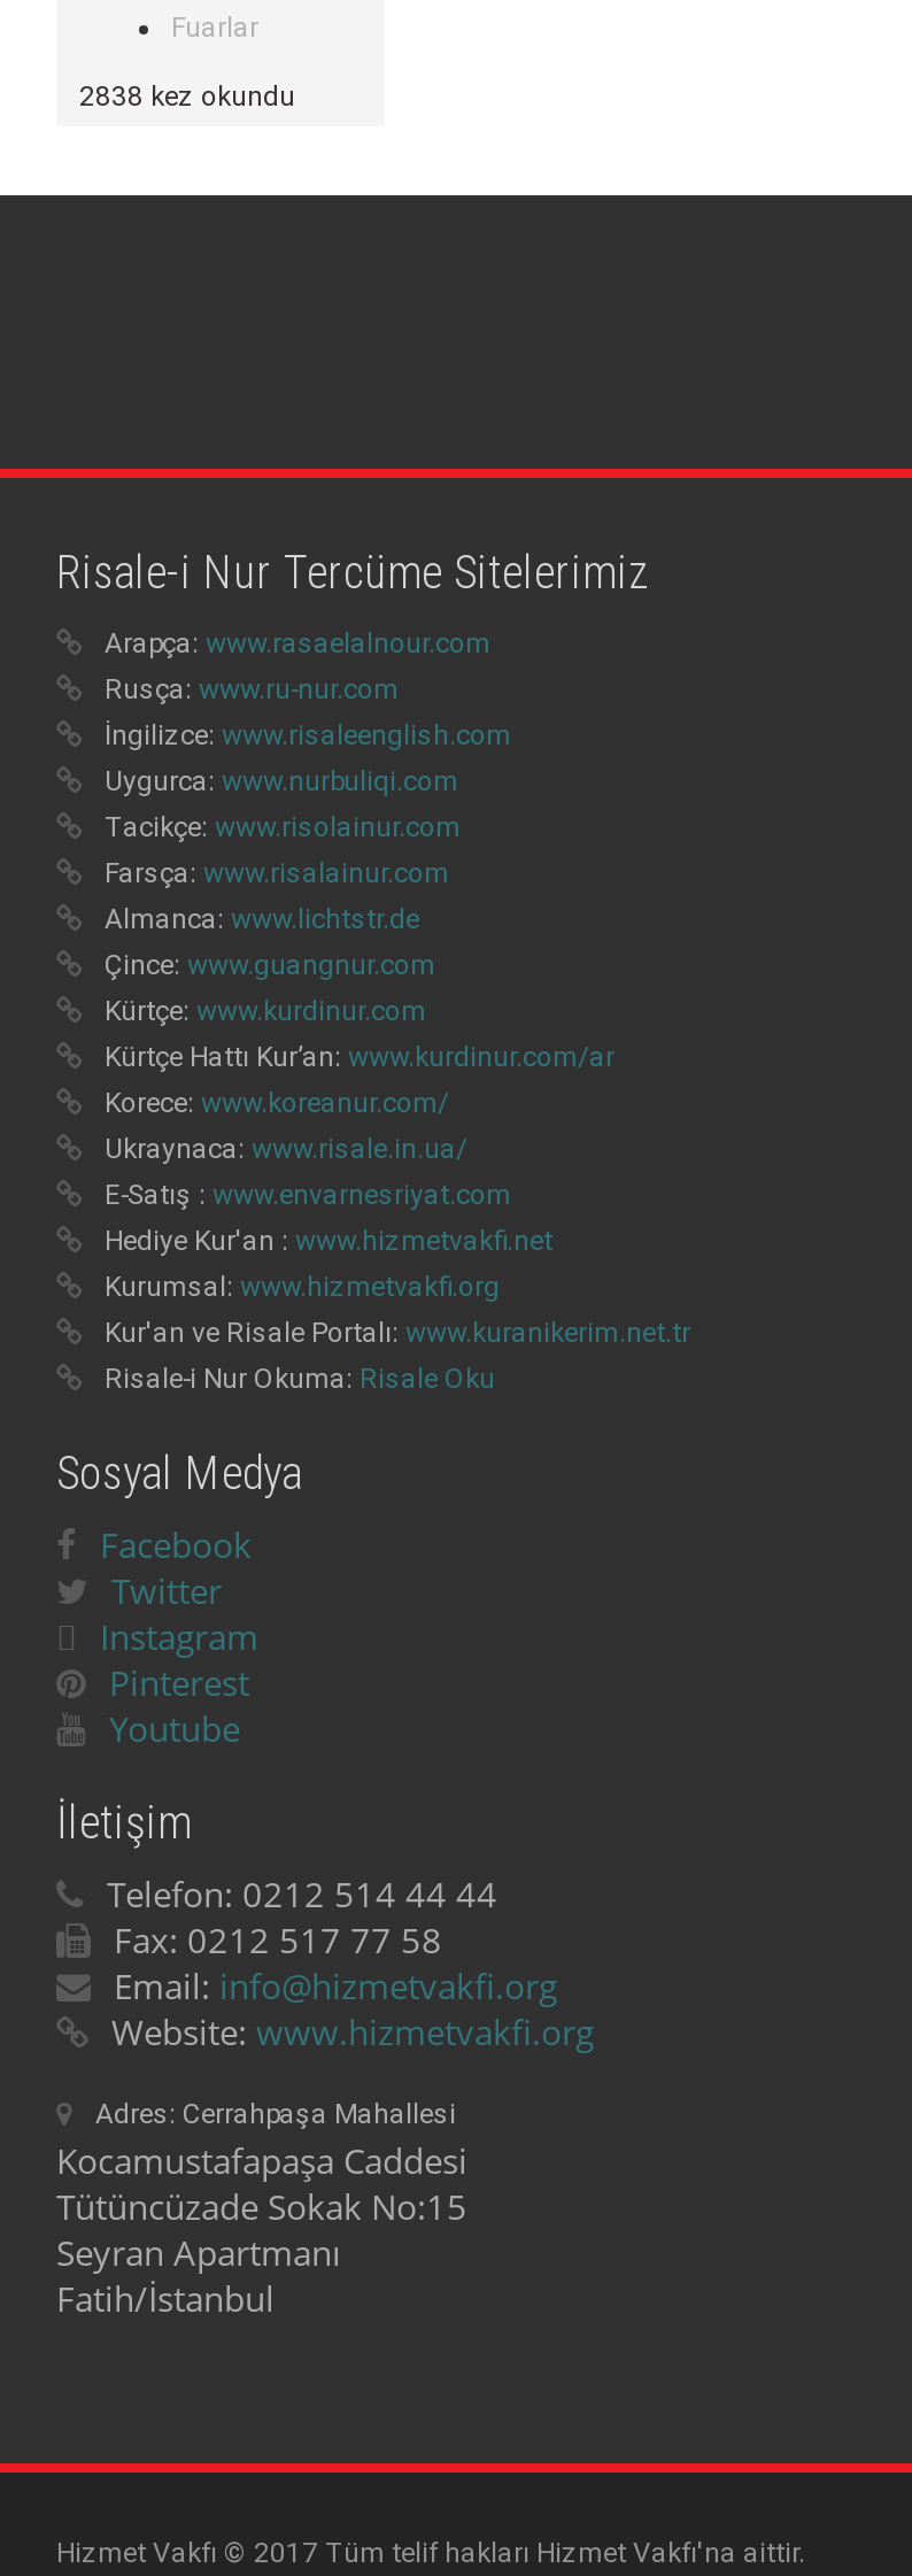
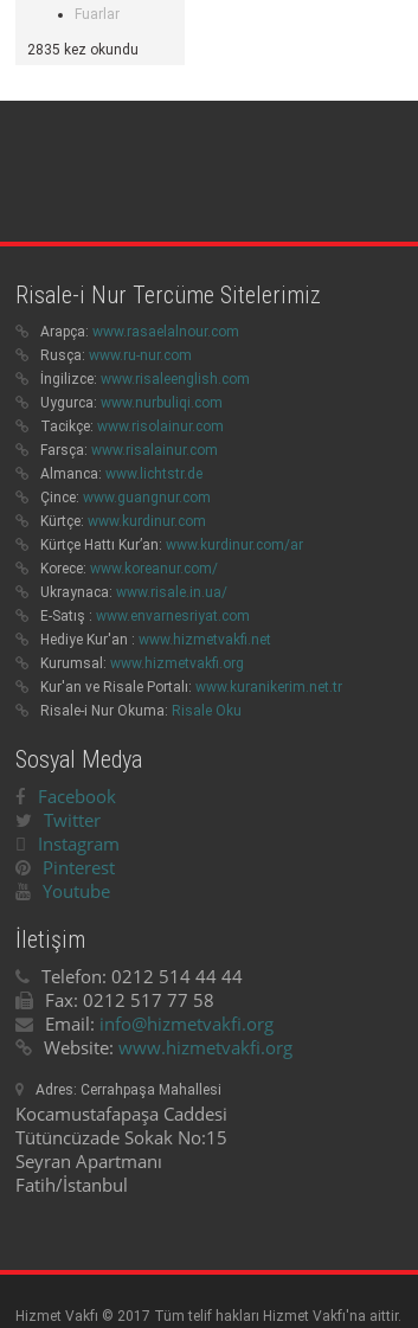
- 2838 kez okundu
+ 2835 kez okundu
